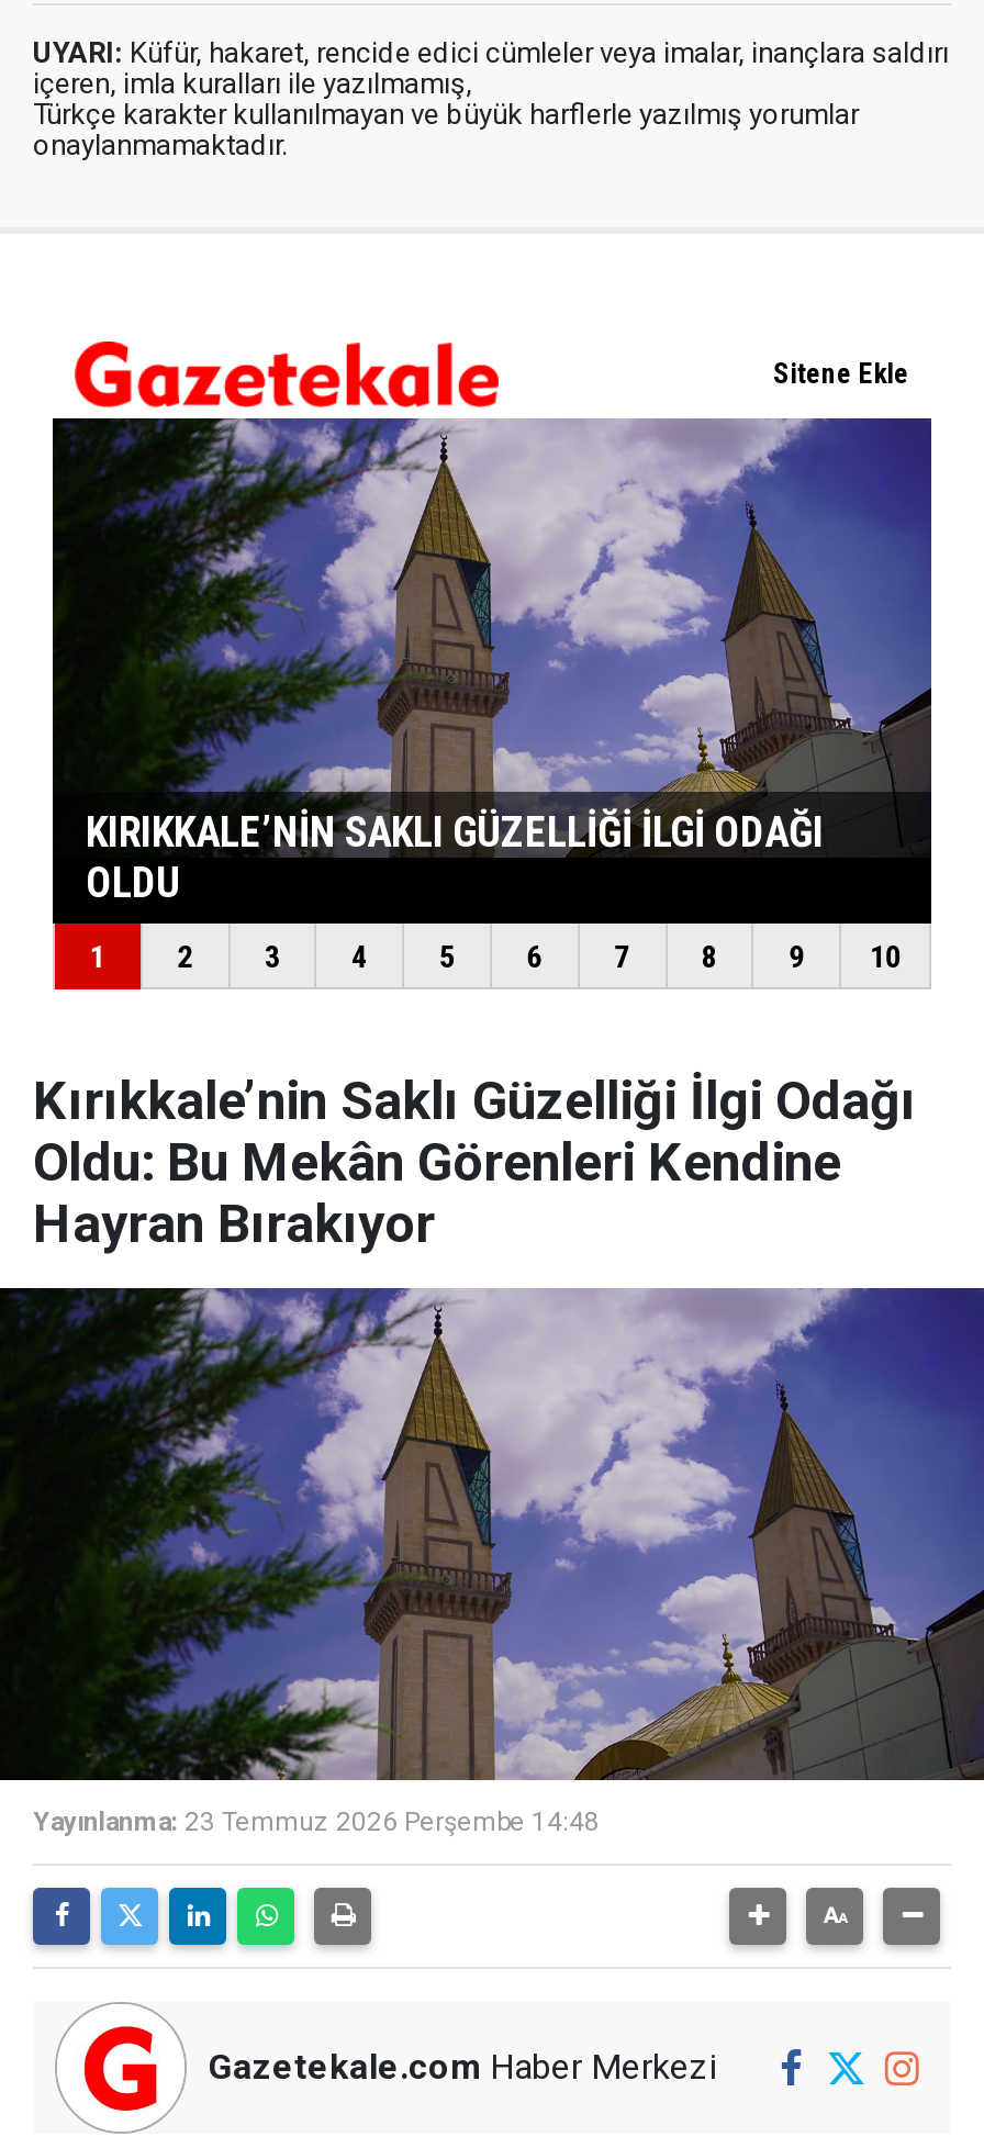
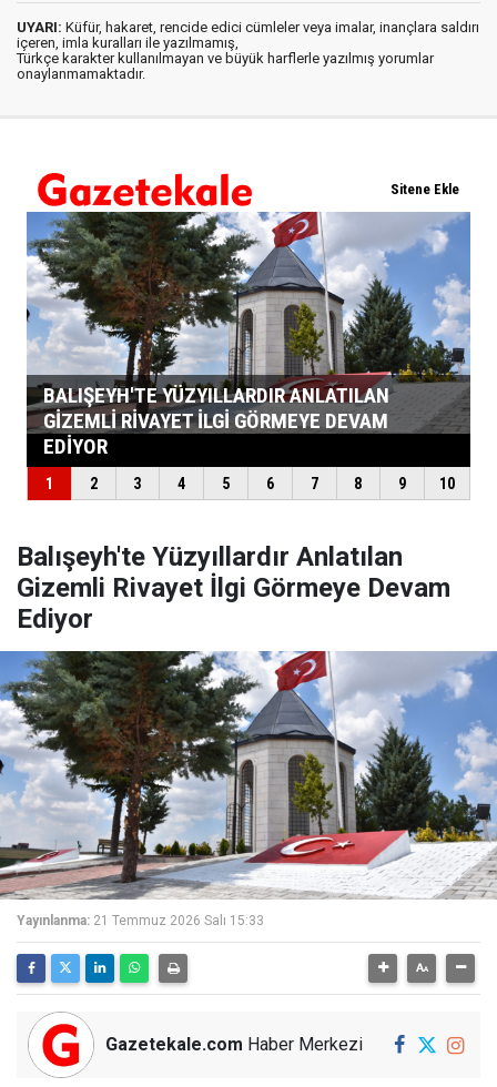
- [image]
+ [image]

- Kırıkkale’nin Saklı Güzelliği İlgi Odağı
- Oldu: Bu Mekân Görenleri Kendine
- Hayran Bırakıyor
+ Balışeyh'te Yüzyıllardır Anlatılan
+ Gizemli Rivayet İlgi Görmeye Devam
+ Ediyor

- [image]
- Yayınlanma: 23 Temmuz 2026 Perşembe 14:48
+ [image]
+ Yayınlanma: 21 Temmuz 2026 Salı 15:33
